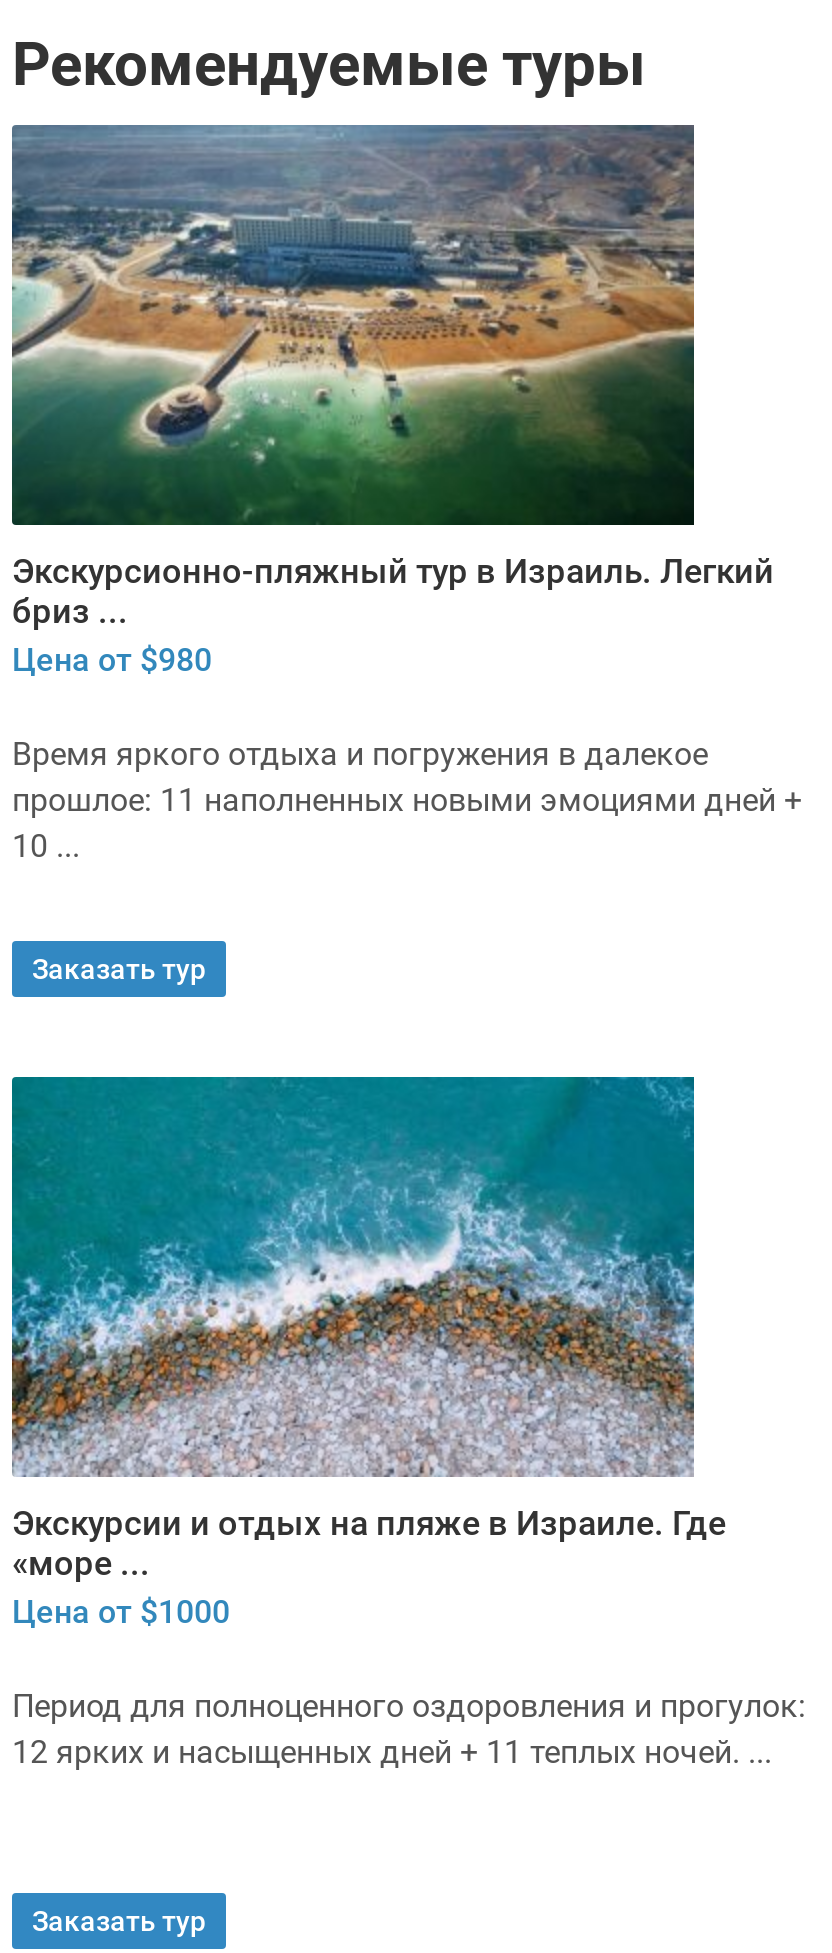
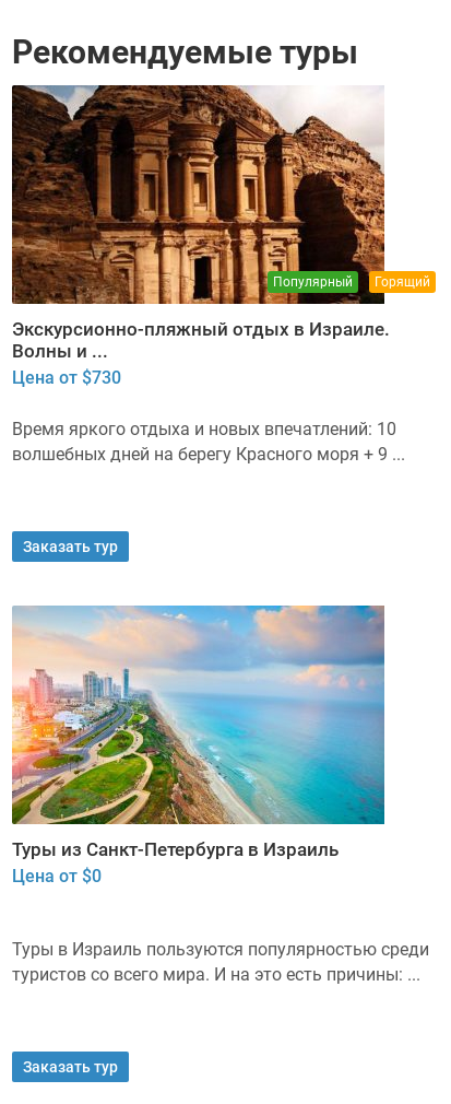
- [image]
- Экскурсионно-пляжный тур в Израиль. Легкий
- бриз ...
- Цена от $980
- Время яркого отдыха и погружения в далекое
- прошлое: 11 наполненных новыми эмоциями дней +
- 10 ...
+ [image]
+ Популярный
+ Горящий
+ Экскурсионно-пляжный отдых в Израиле.
+ Волны и ...
+ Цена от $730
+ Время яркого отдыха и новых впечатлений: 10
+ волшебных дней на берегу Красного моря + 9 ...

- [image]
- Экскурсии и отдых на пляже в Израиле. Где
- «море ...
- Цена от $1000
+ [image]
+ Туры из Санкт-Петербурга в Израиль
+ Цена от $0

- Период для полноценного оздоровления и прогулок:
- 12 ярких и насыщенных дней + 11 теплых ночей. ...
+ Туры в Израиль пользуются популярностью среди
+ туристов со всего мира. И на это есть причины: ...
